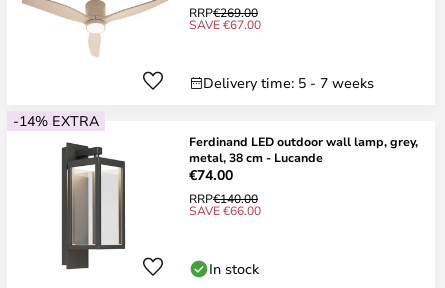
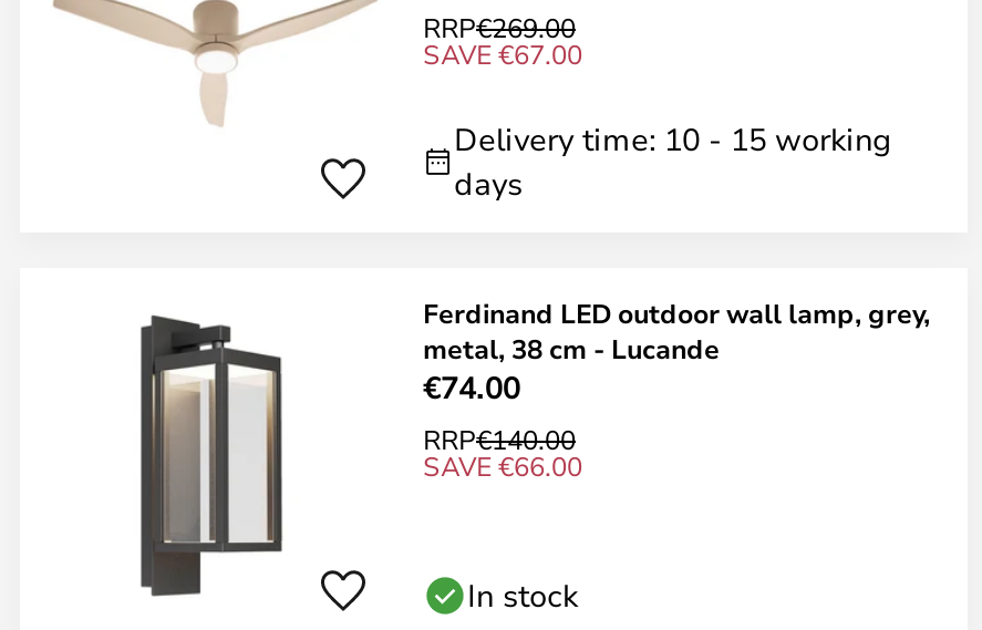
- Delivery time: 5 - 7 weeks
- -14% EXTRA
+ Delivery time: 10 - 15 working
+ days
